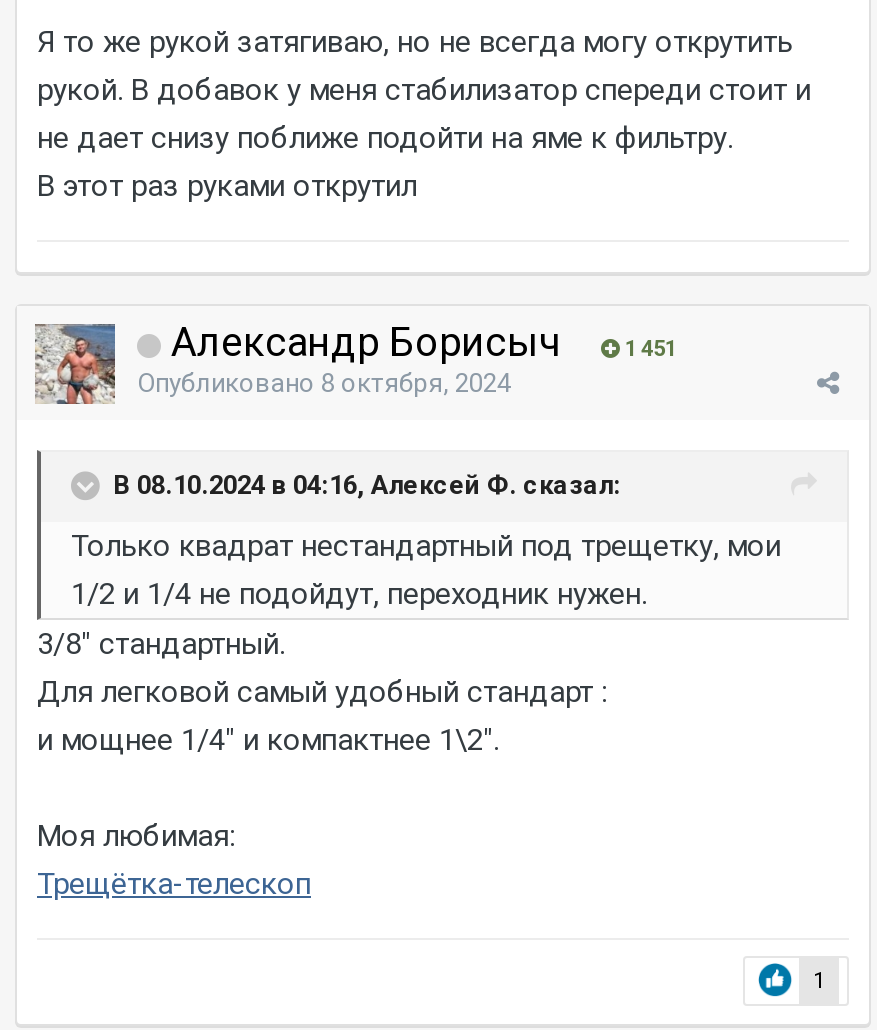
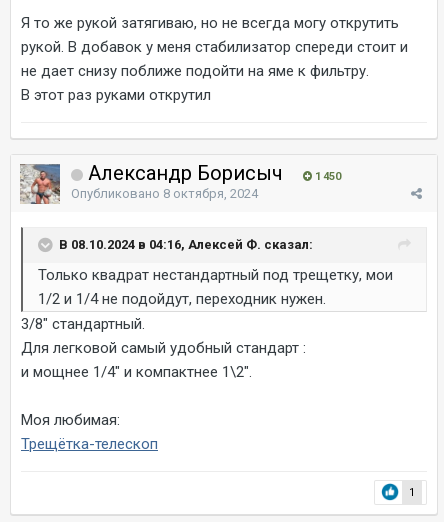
- Александр Борисыч 1 451
+ Александр Борисыч 1 450
